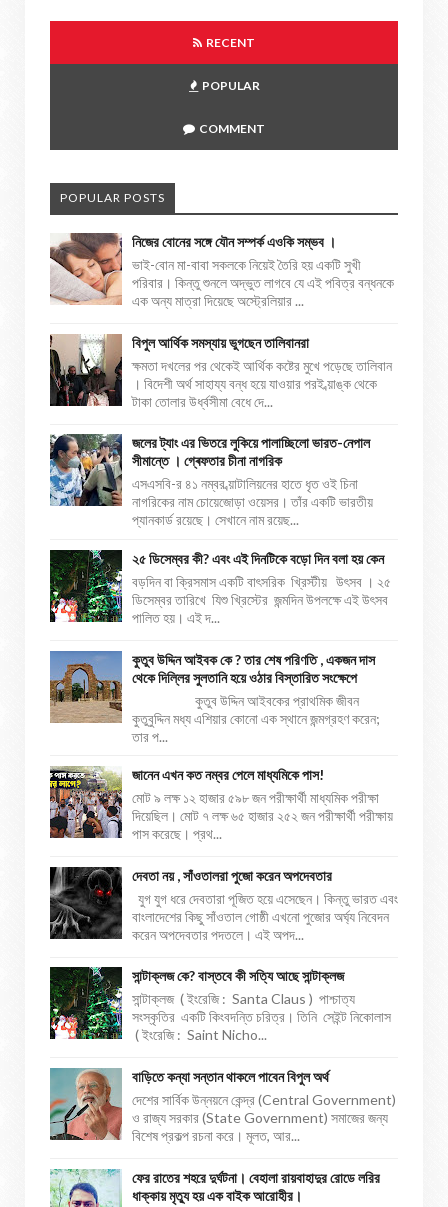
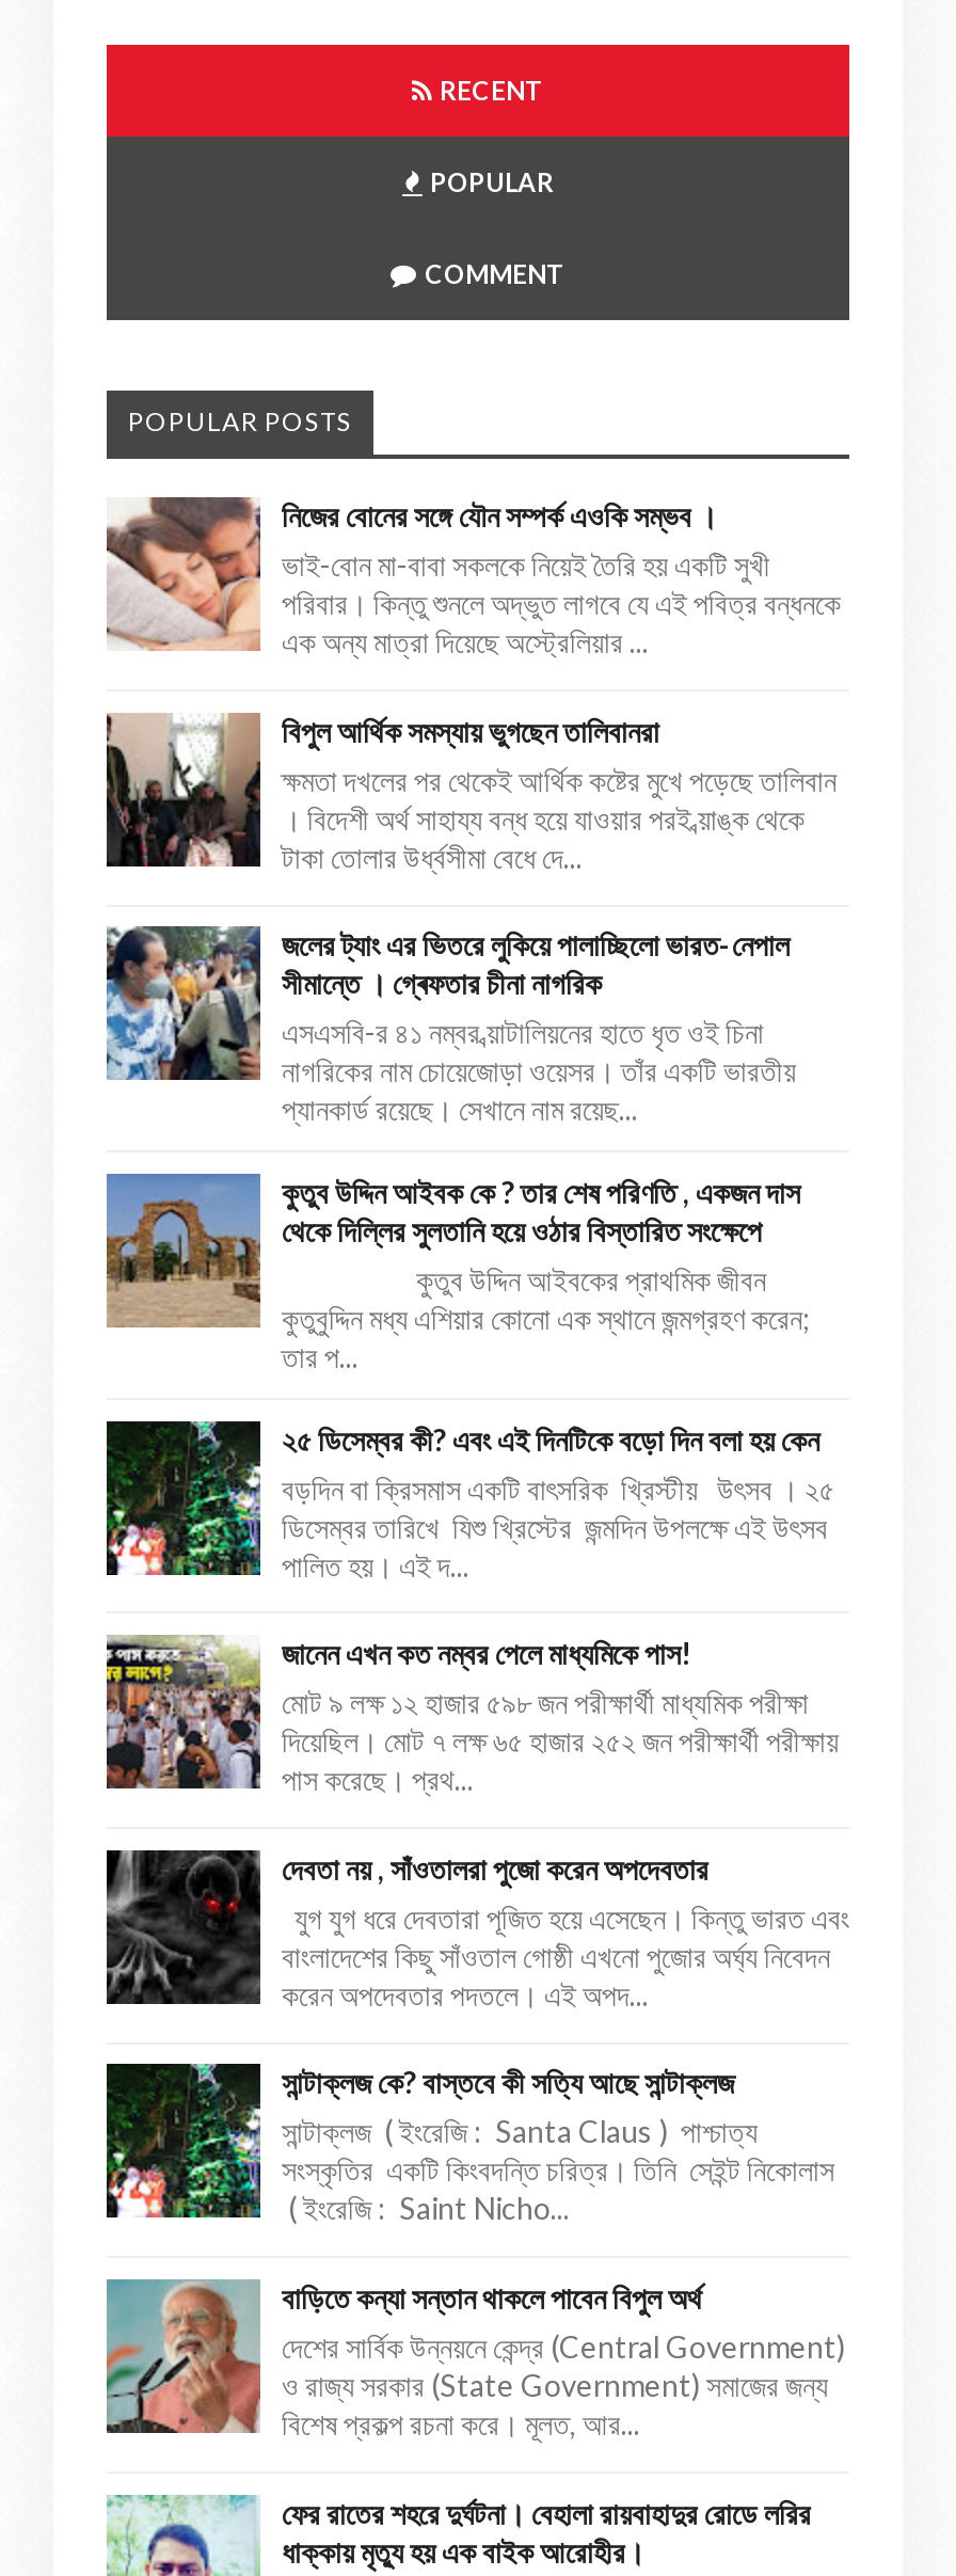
moved down: [image] | ২৫ ডিসেম্বর কী? এবং এই দিনটিকে বড়ো দিন বলা হয় কেন | বড়দিন বা ক্রিসমাস একটি বাৎসরিক খ্রিস্টীয় উৎসব । ২৫ | ডিসেম্বর তারিখে যিশু খ্রিস্টের জন্মদিন উপলক্ষে এই উৎসব | পালিত হয়। এই দ...

moved up: [image] | কুতুব উদ্দিন আইবক কে ? তার শেষ পরিণতি , একজন দাস | থেকে দিল্লির সুলতানি হয়ে ওঠার বিস্তারিত সংক্ষেপে | কুতুব উদ্দিন আইবকের প্রাথমিক জীবন | কুতুবুদ্দিন মধ্য এশিয়ার কোনো এক স্থানে জন্মগ্রহণ করেন; | তার প...
